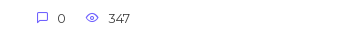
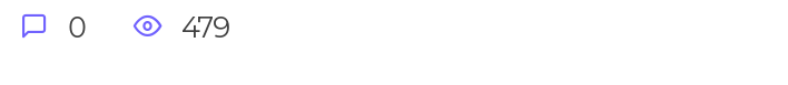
- 347
+ 479
